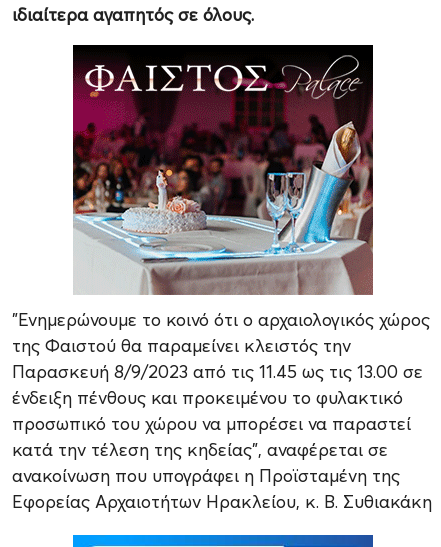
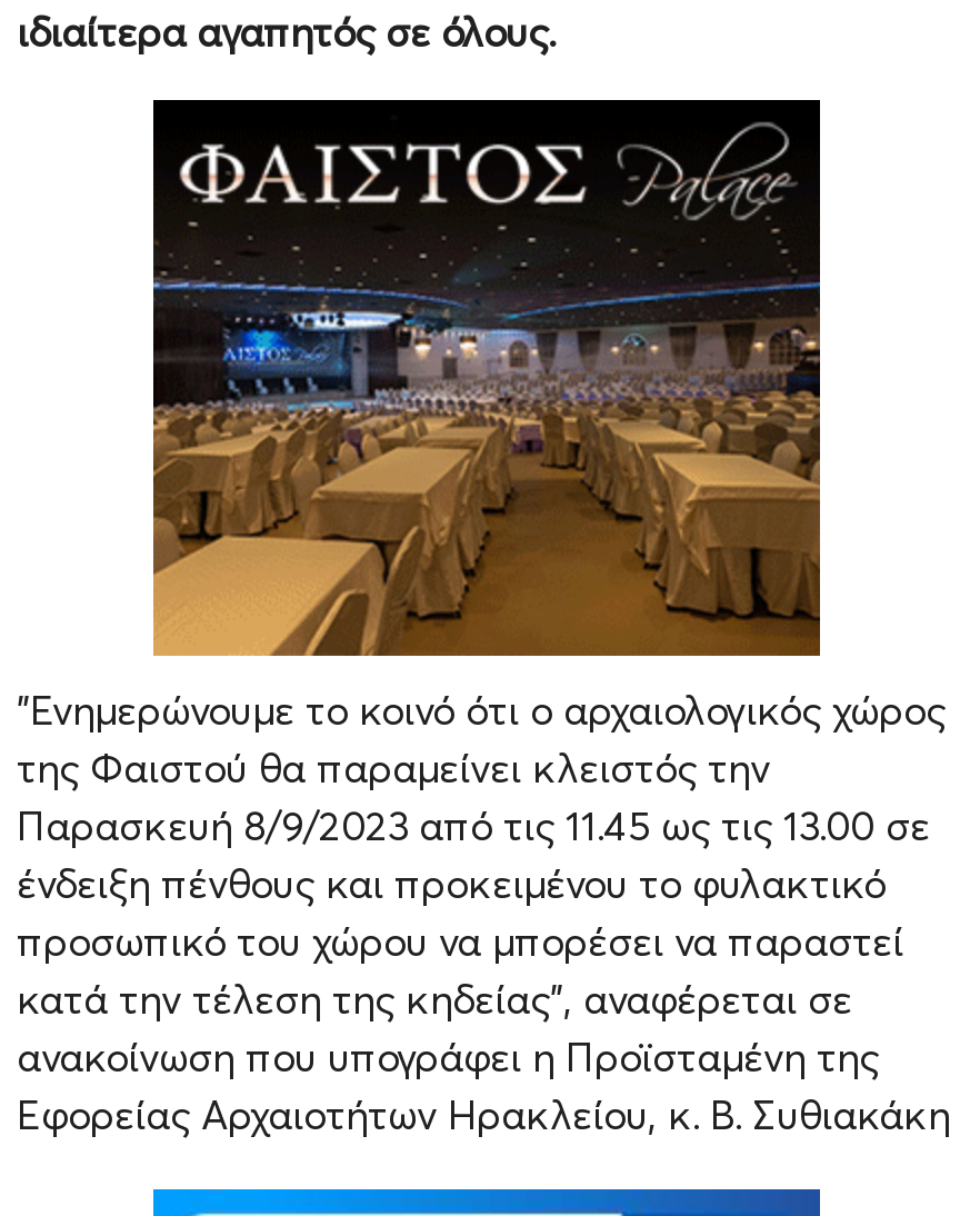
- [image]
+ [image]
